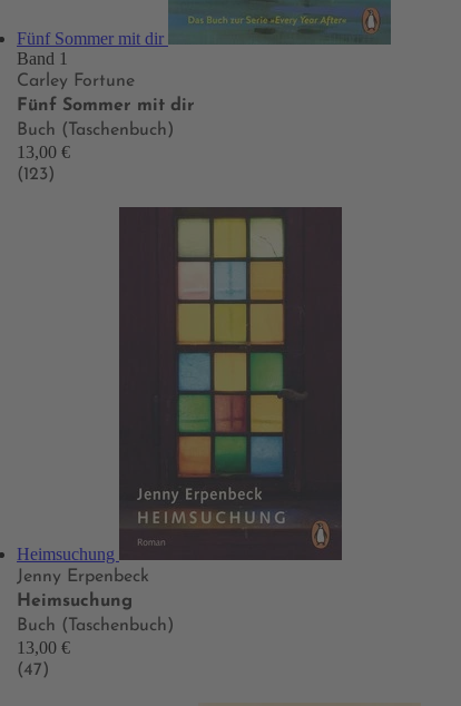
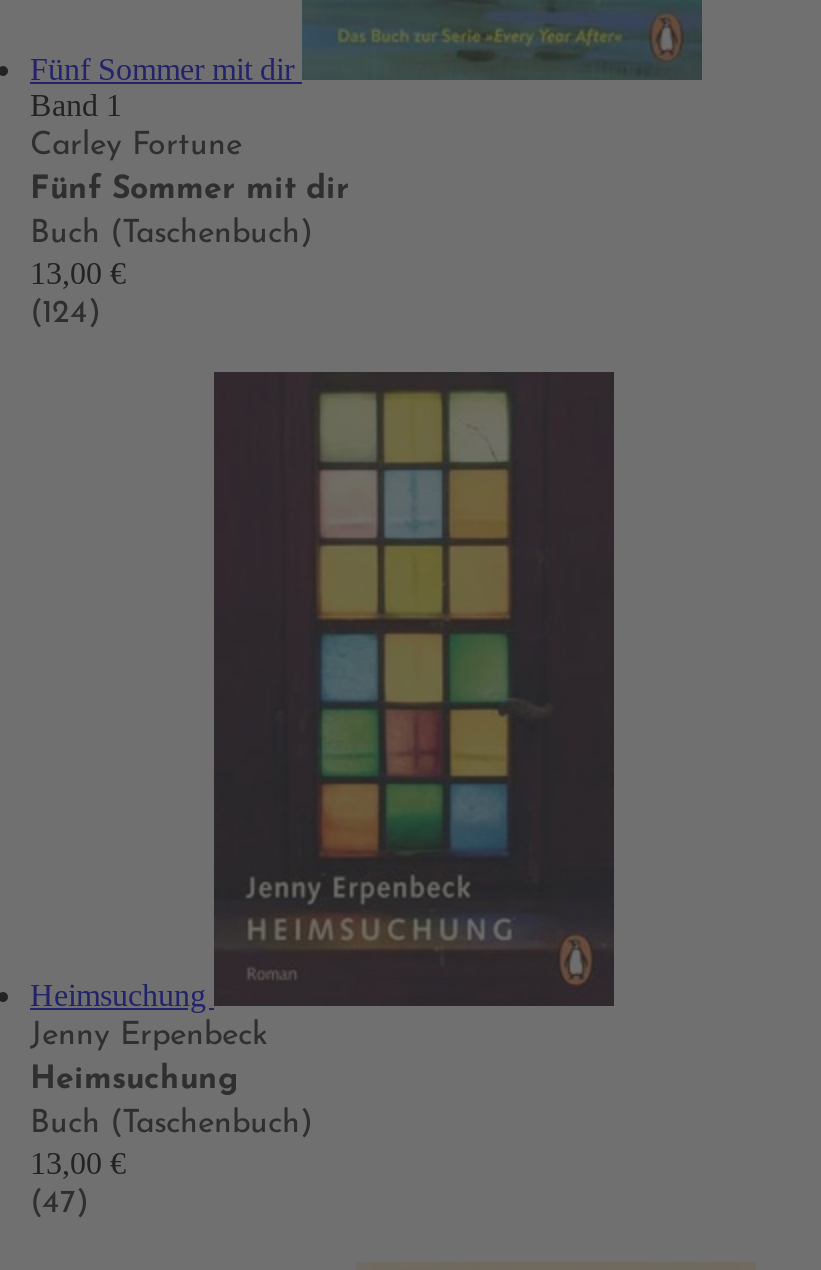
- (123)
+ (124)
